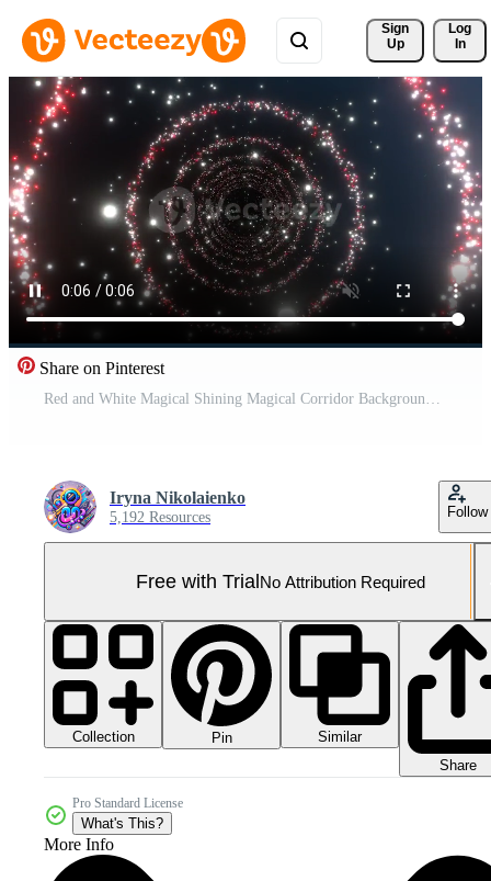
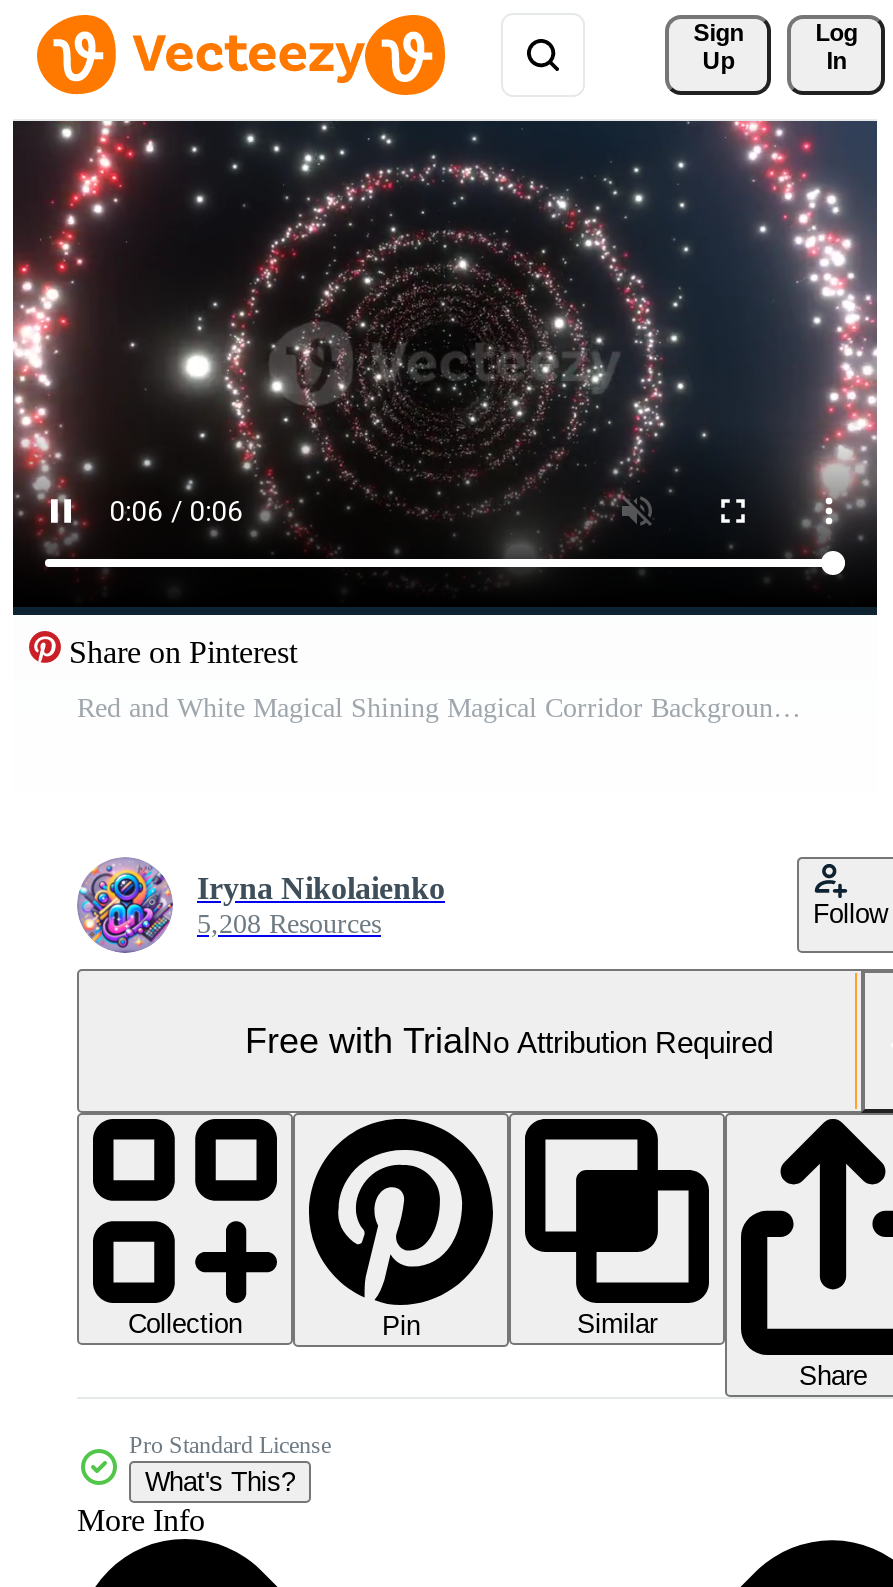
- 5,192 Resources
+ 5,208 Resources
